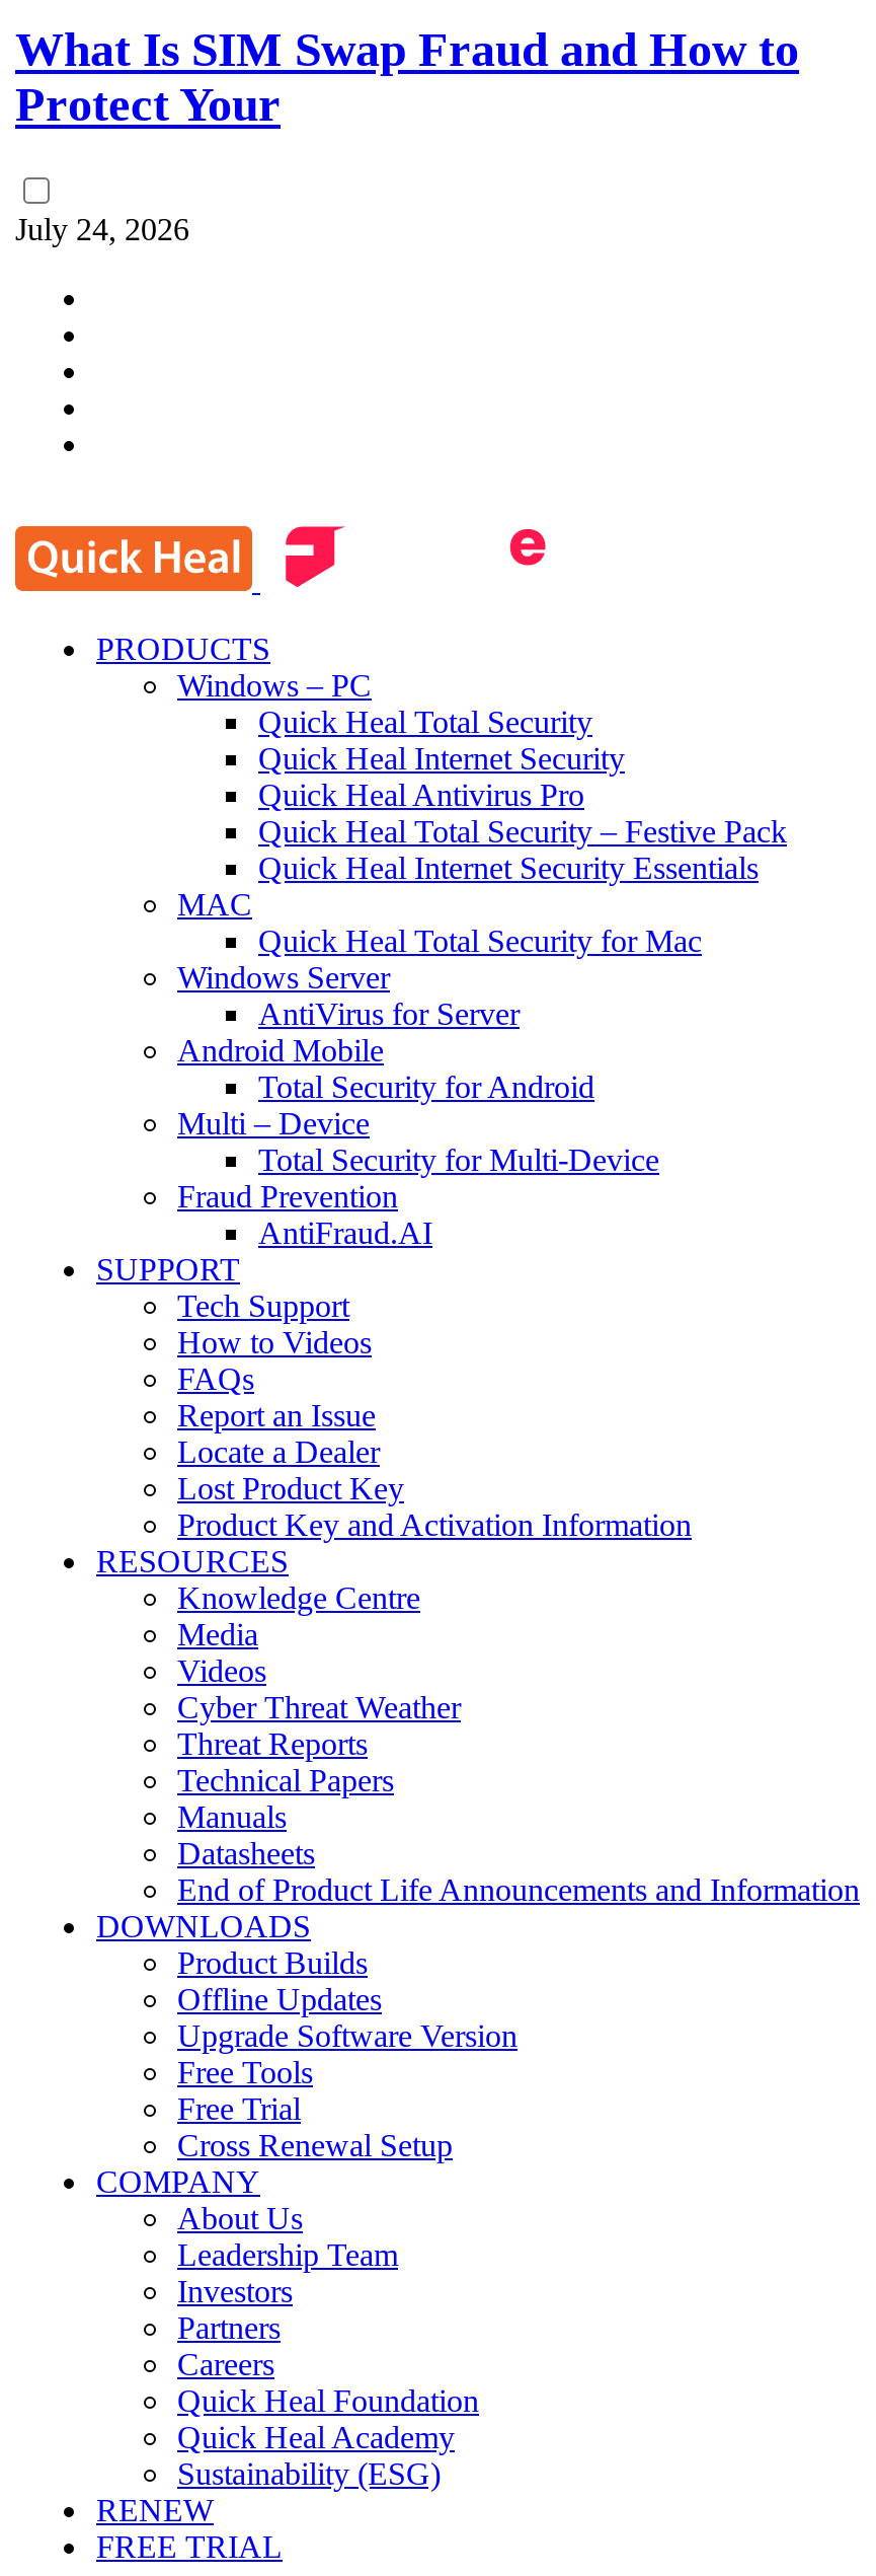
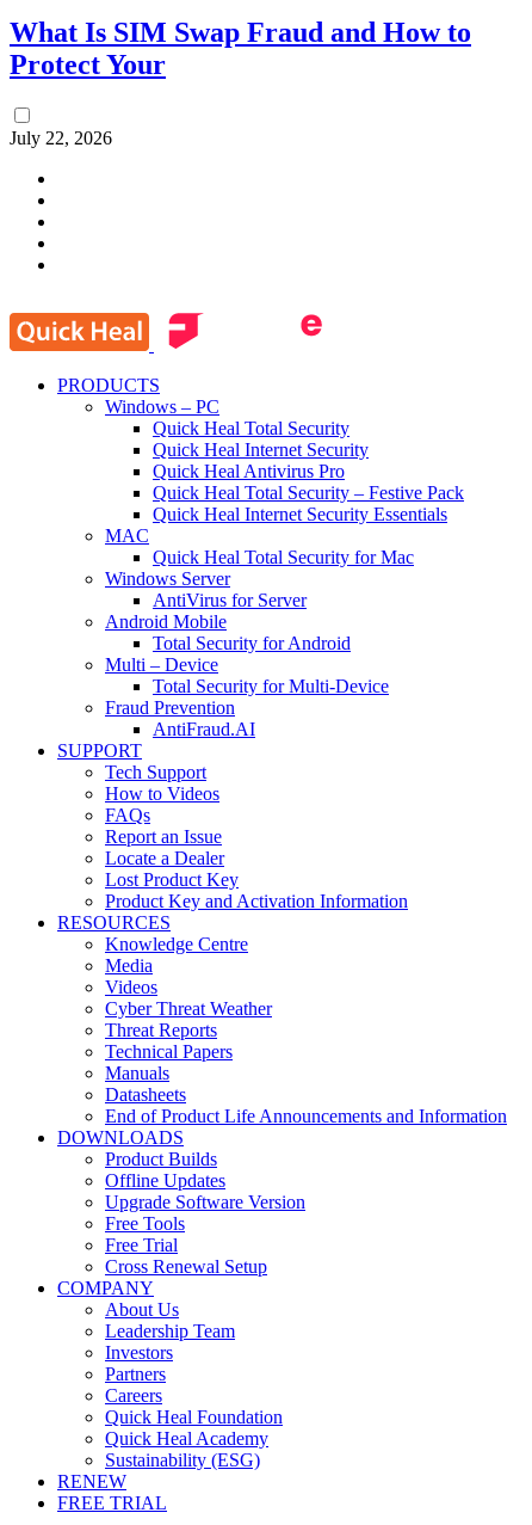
- July 24, 2026
+ July 22, 2026
